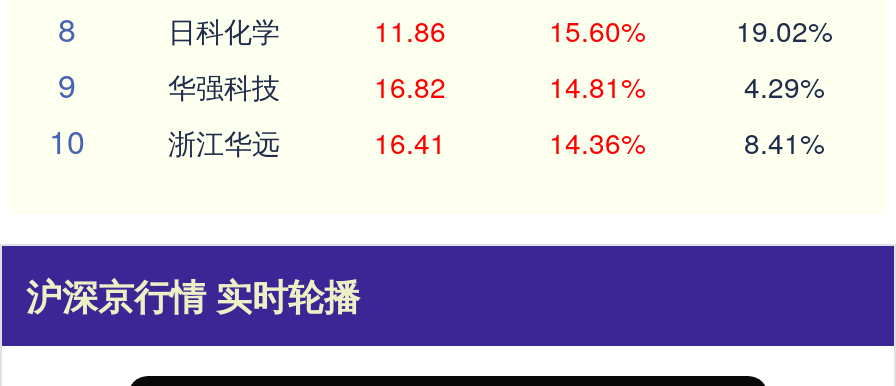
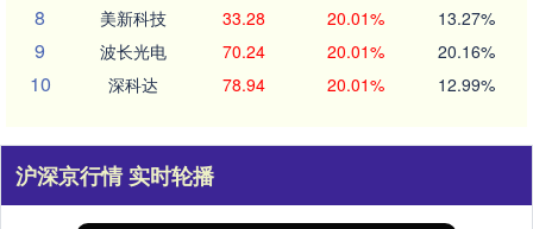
- 日科化学
- 11.86
- 15.60%
- 19.02%
+ 美新科技
+ 33.28
+ 20.01%
+ 13.27%

- 华强科技
- 16.82
- 14.81%
- 4.29%
+ 波长光电
+ 70.24
+ 20.01%
+ 20.16%

- 浙江华远
- 16.41
- 14.36%
- 8.41%
+ 深科达
+ 78.94
+ 20.01%
+ 12.99%
